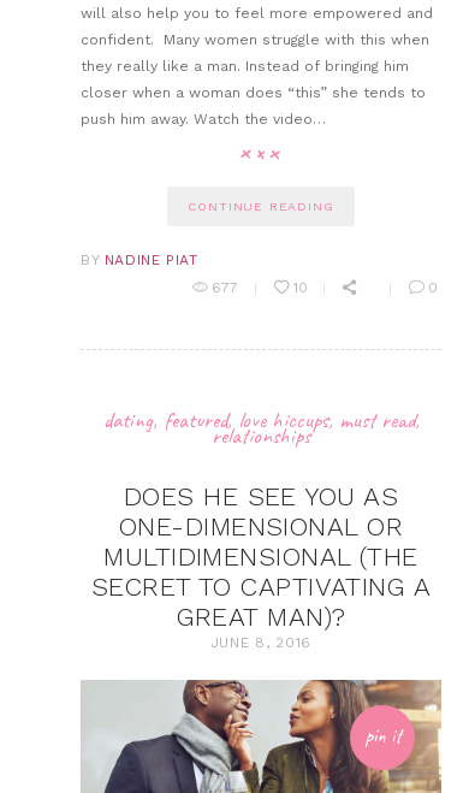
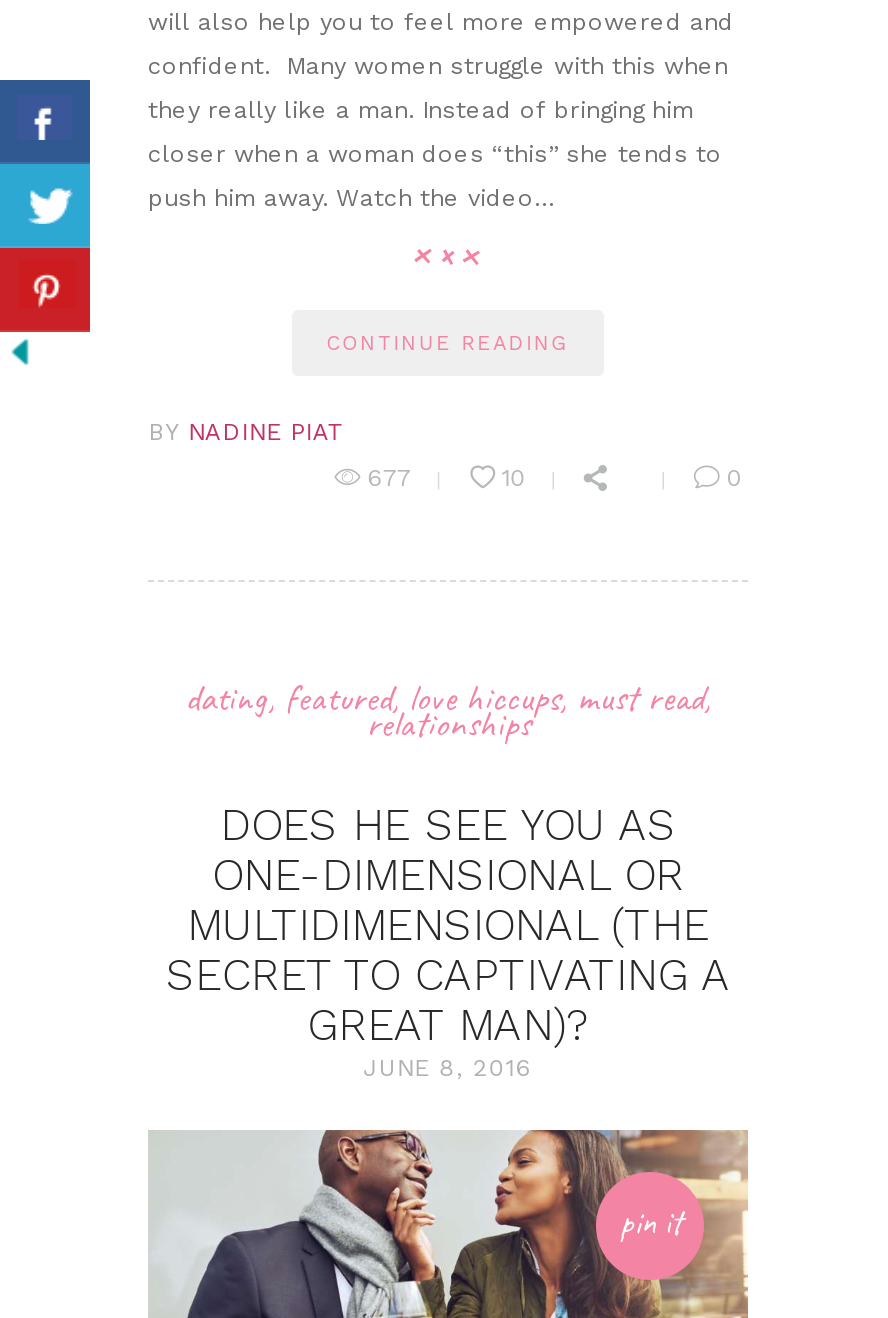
+ [image]
